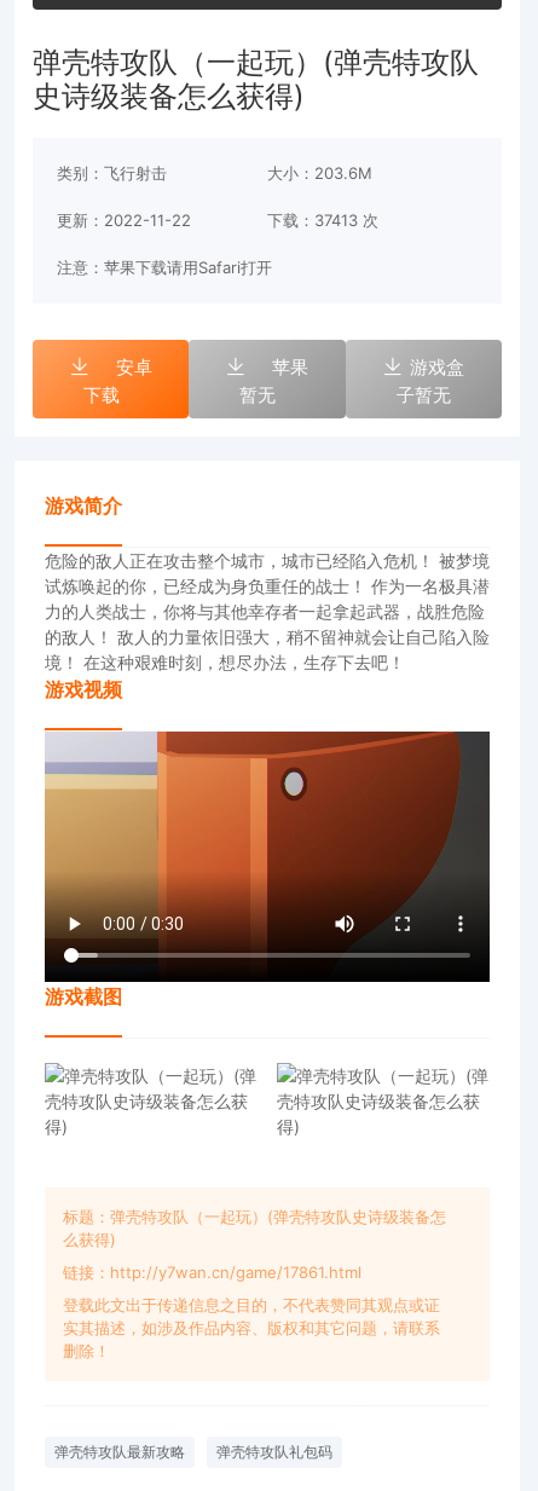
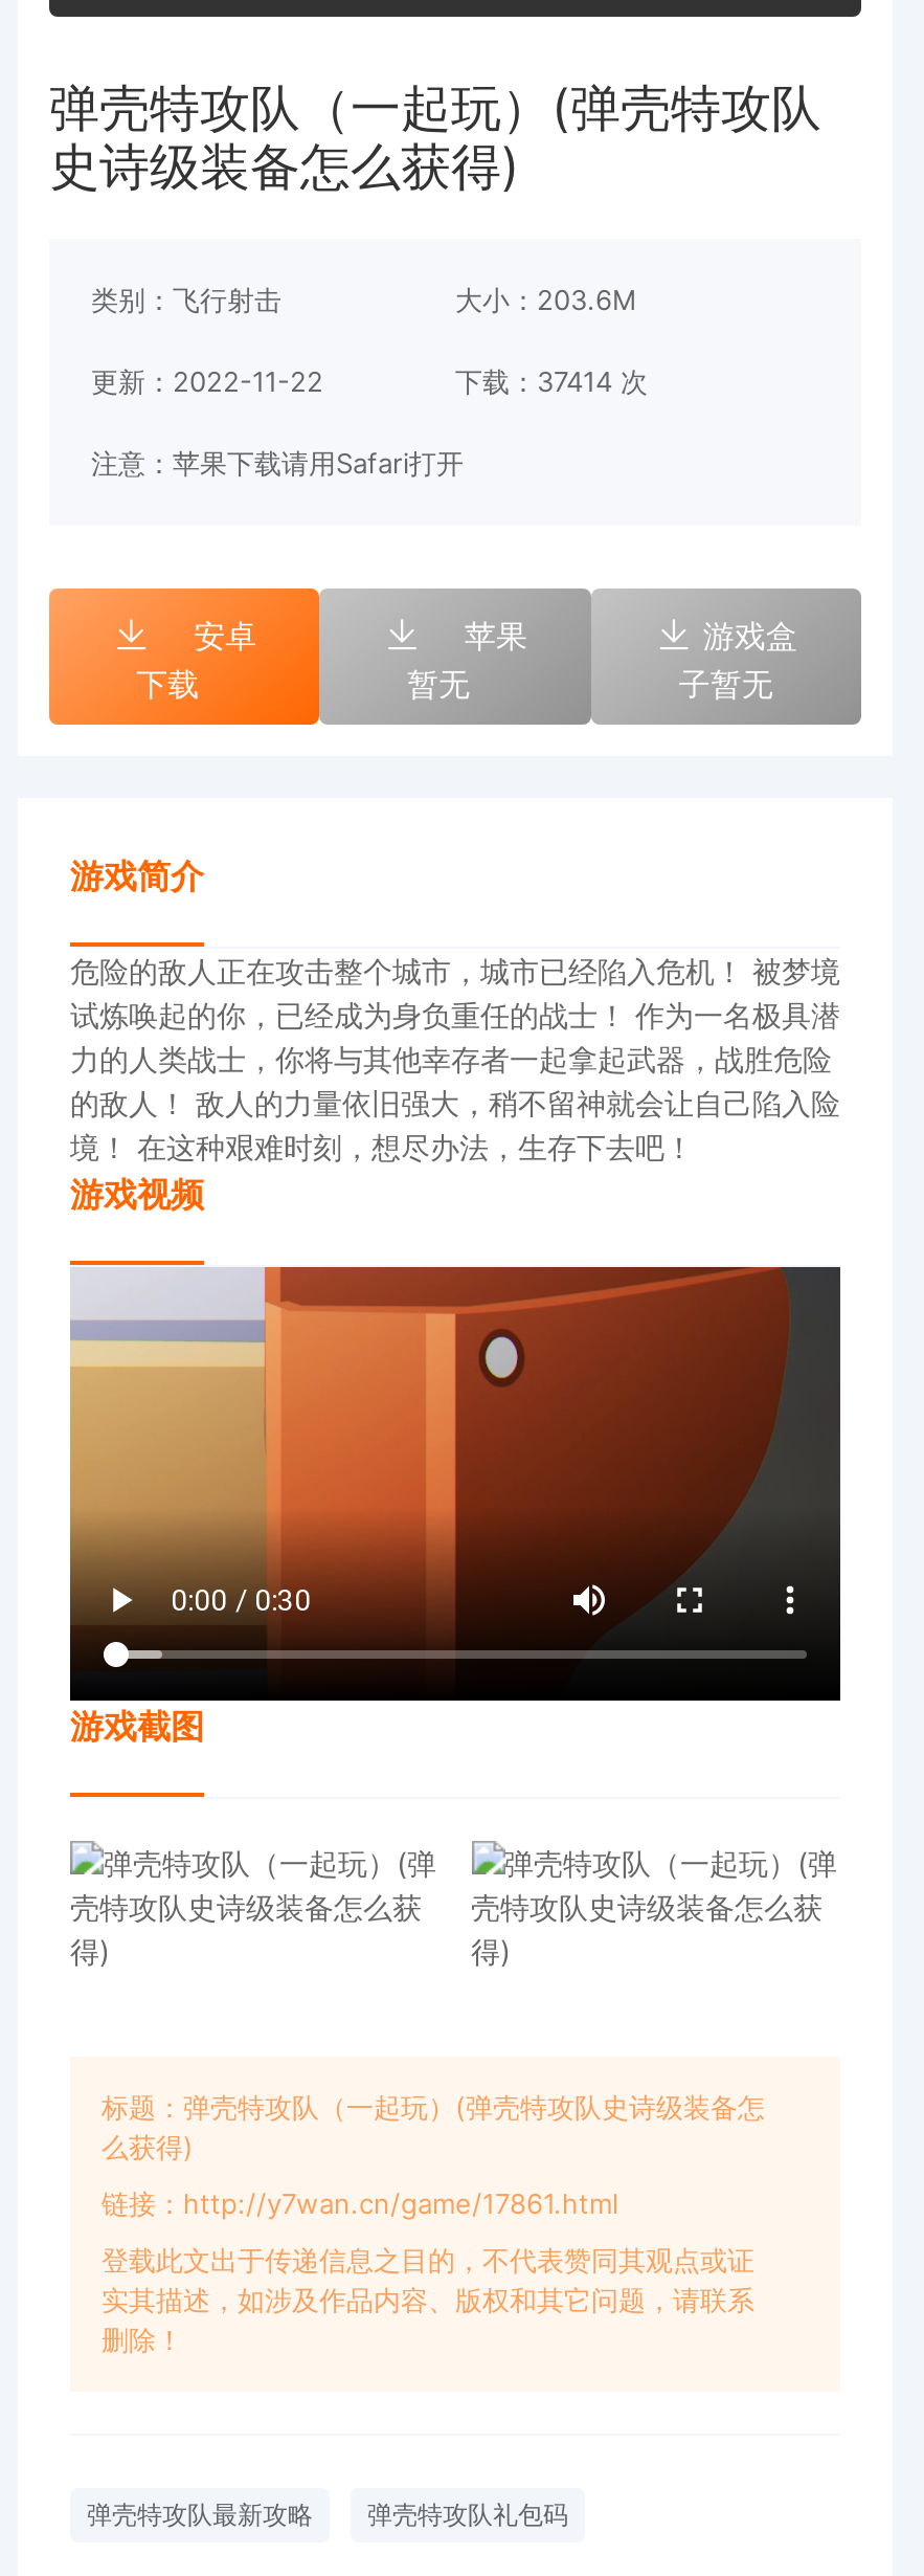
- 下载：37413 次
+ 下载：37414 次
